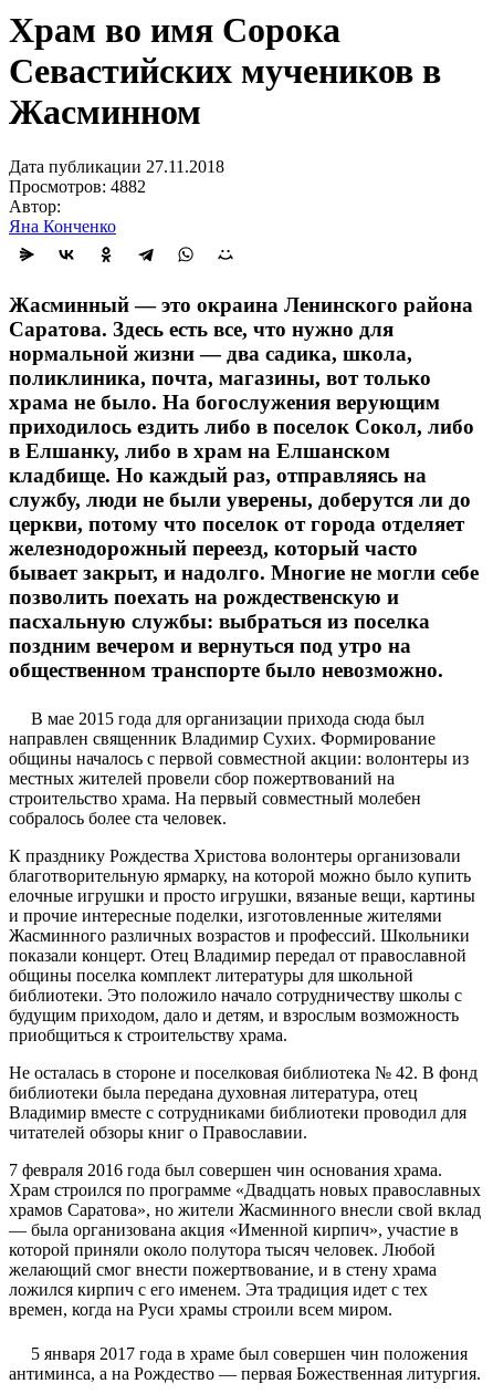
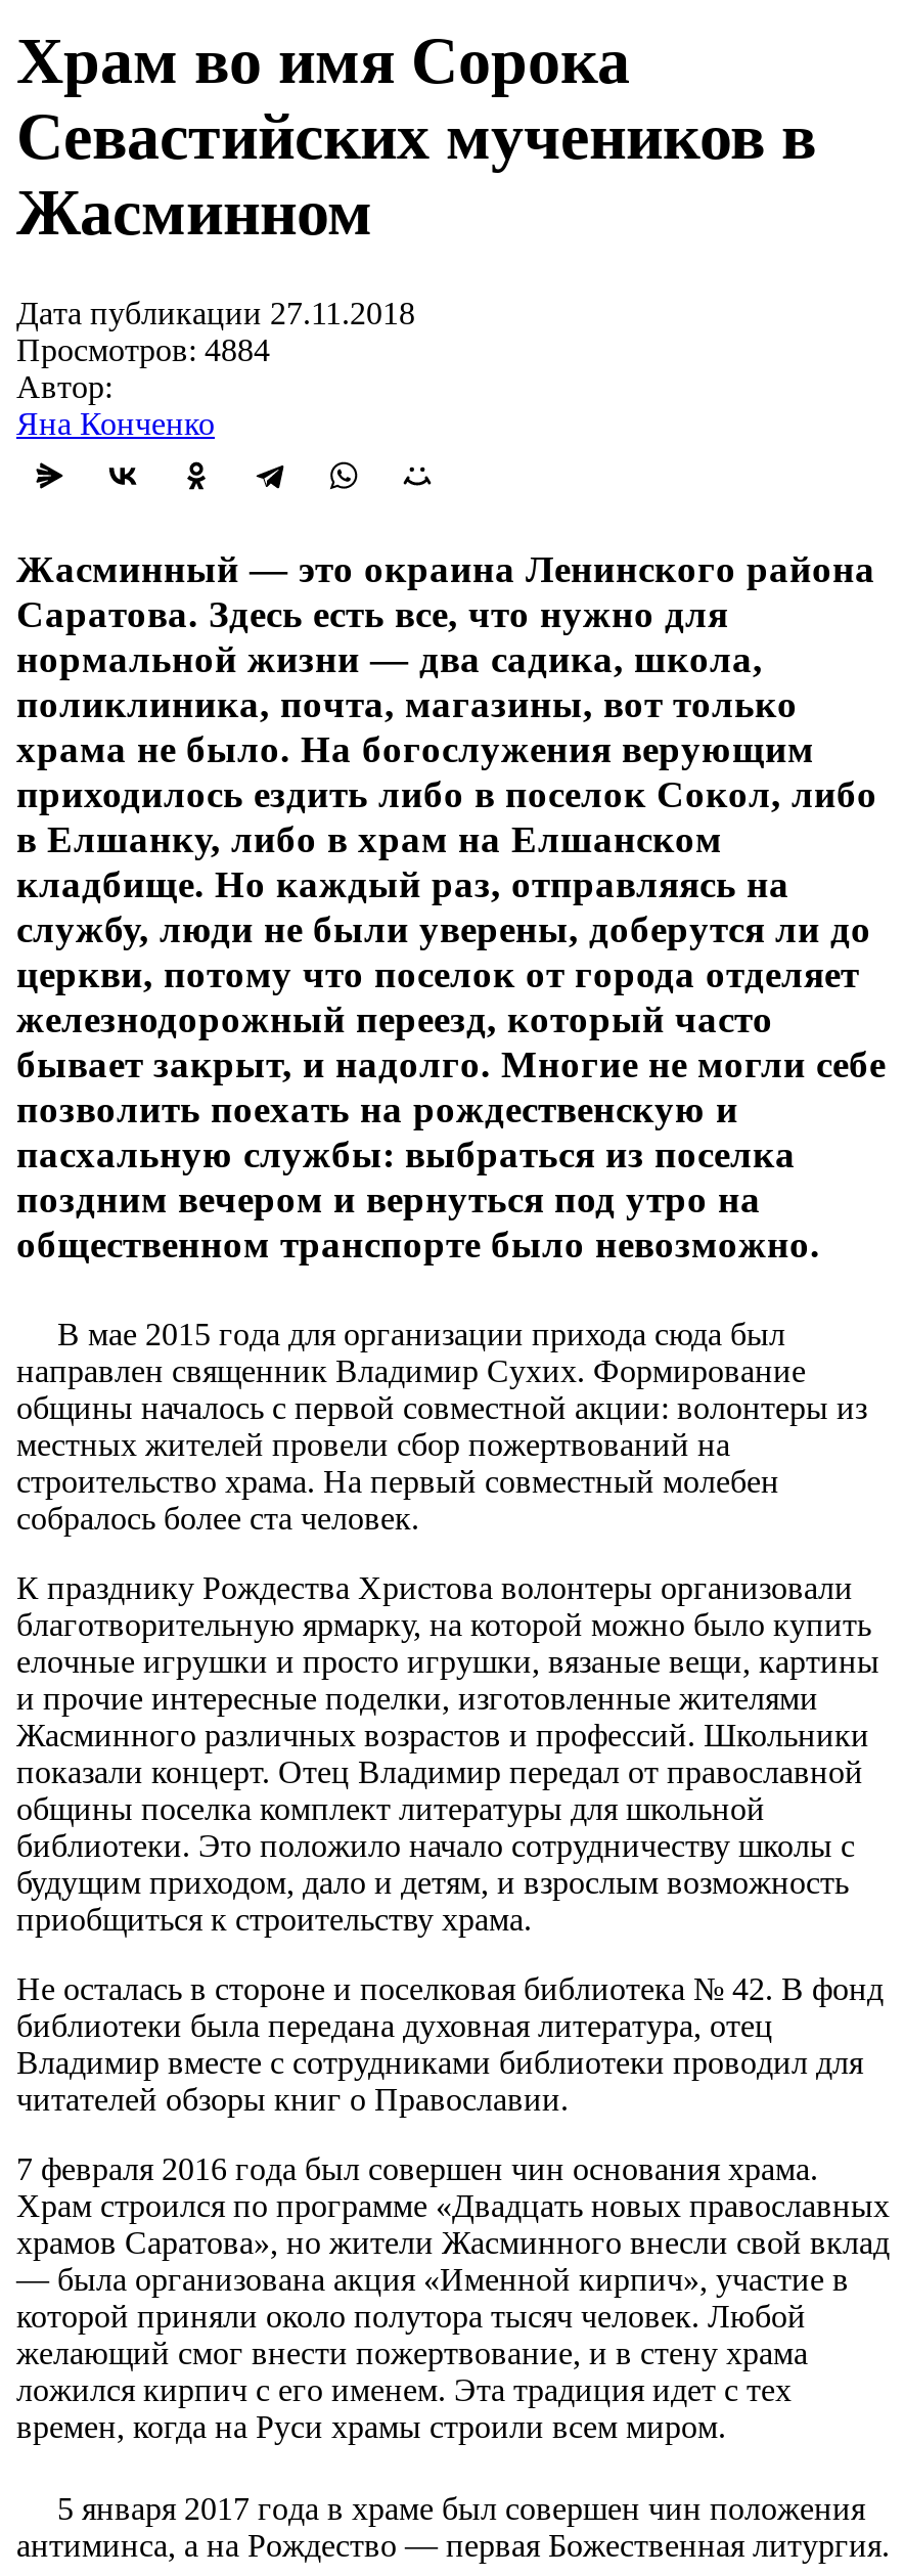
- Просмотров: 4882
+ Просмотров: 4884
